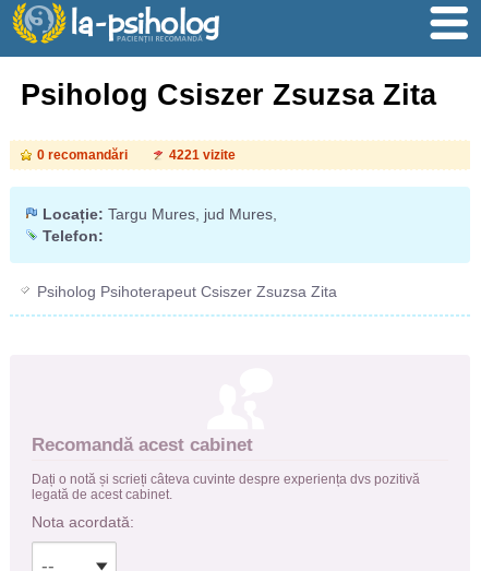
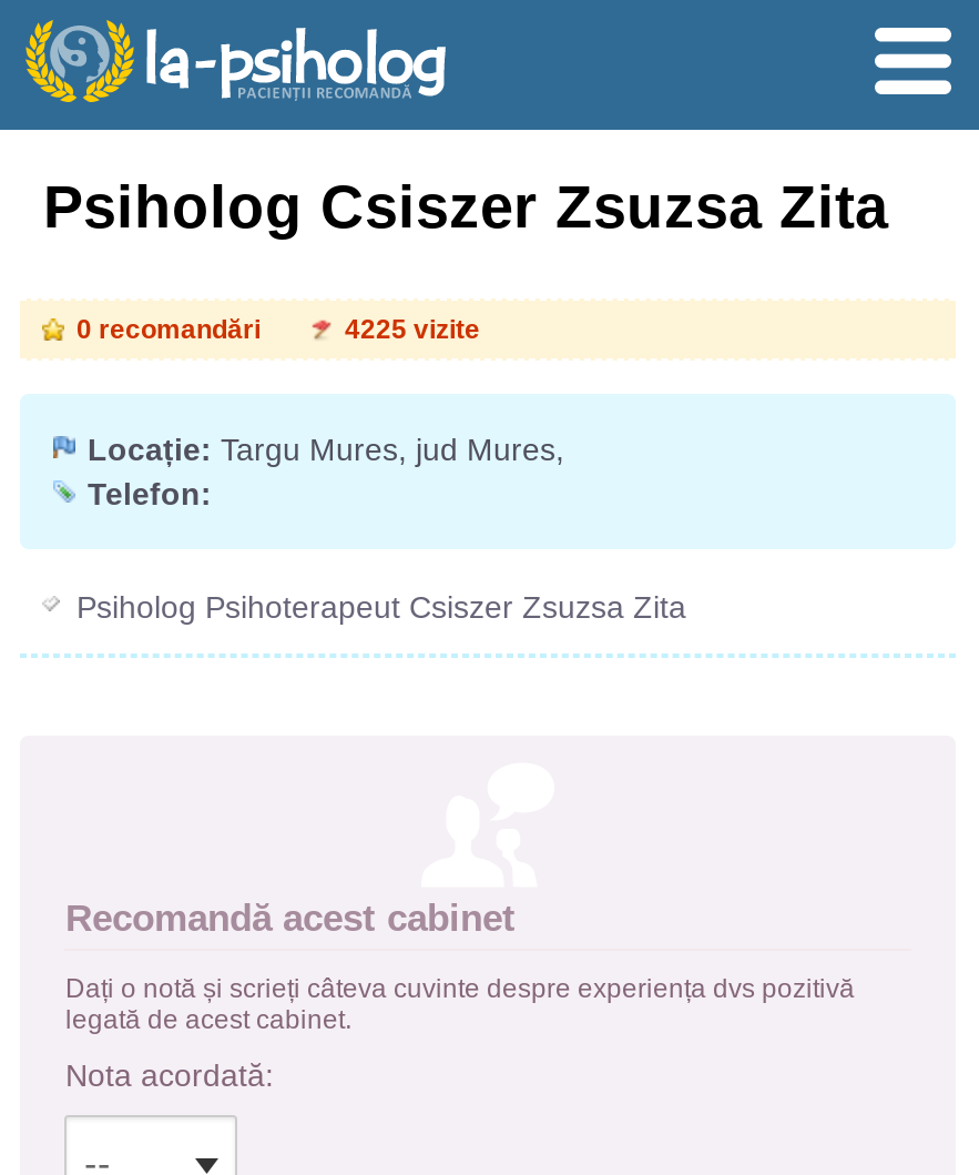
- 4221 vizite
+ 4225 vizite
